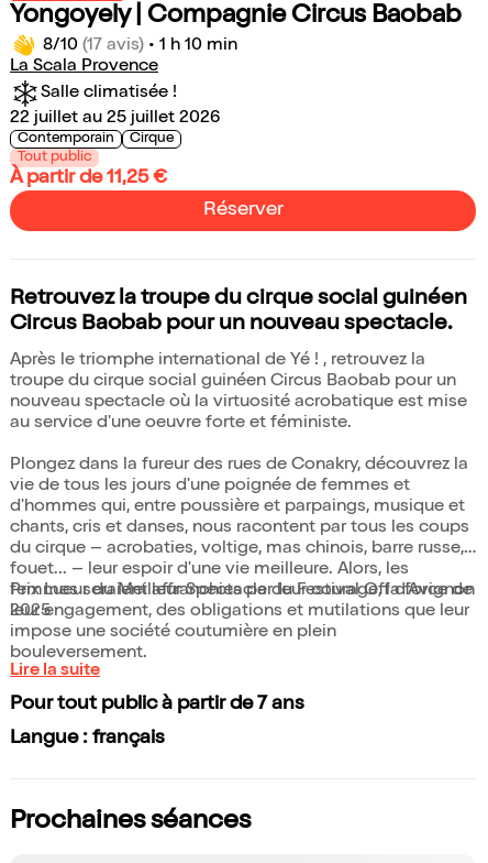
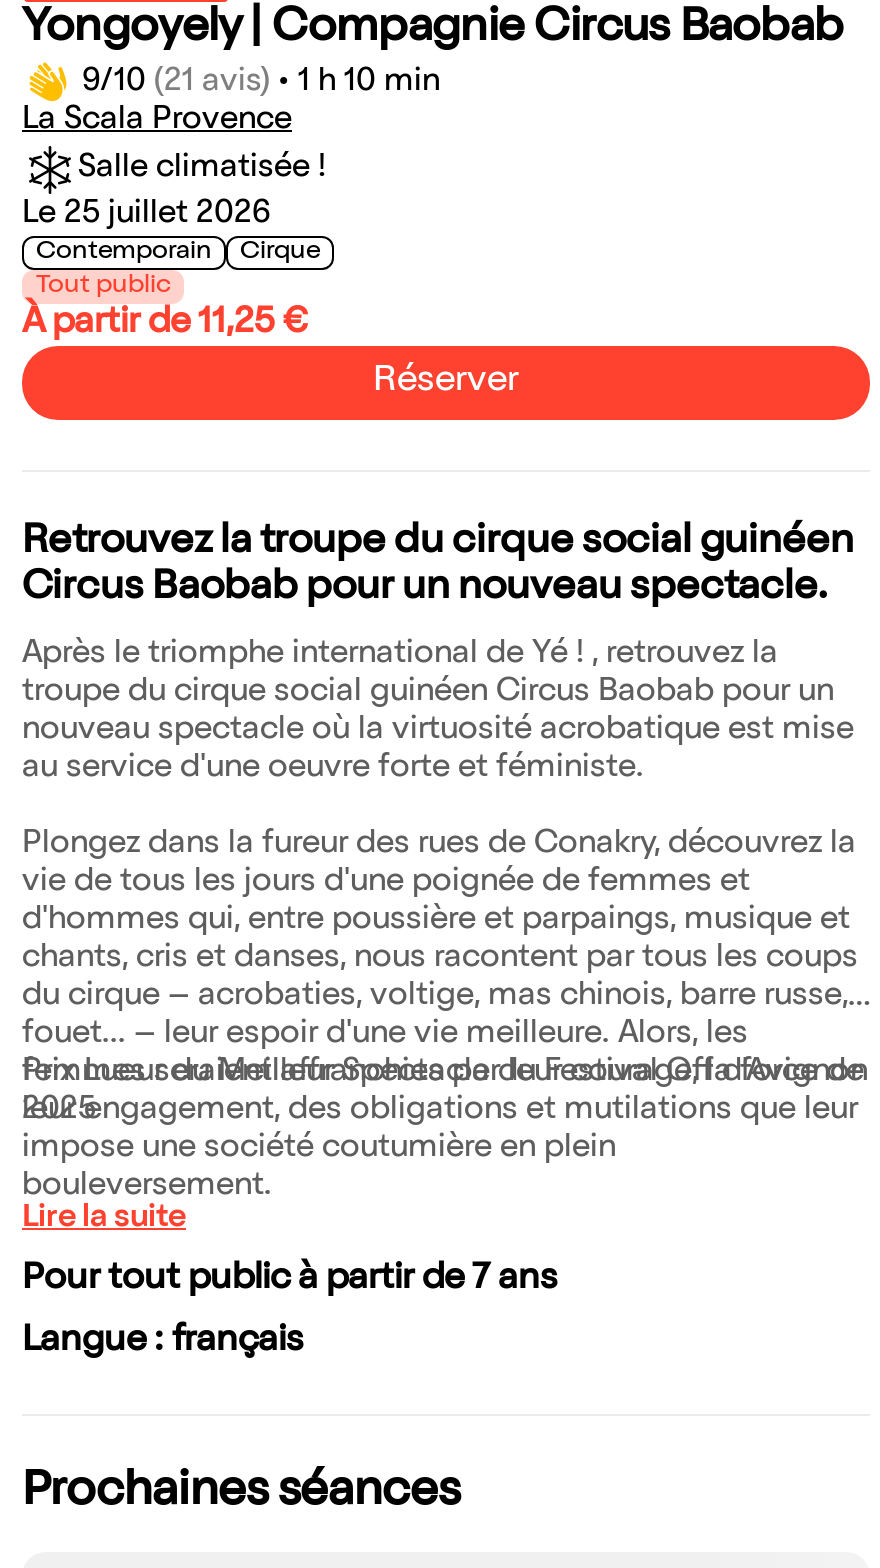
- 8/10 (17 avis) • 1 h 10 min
+ 9/10 (21 avis) • 1 h 10 min

- 22 juillet au 25 juillet 2026
+ Le 25 juillet 2026
